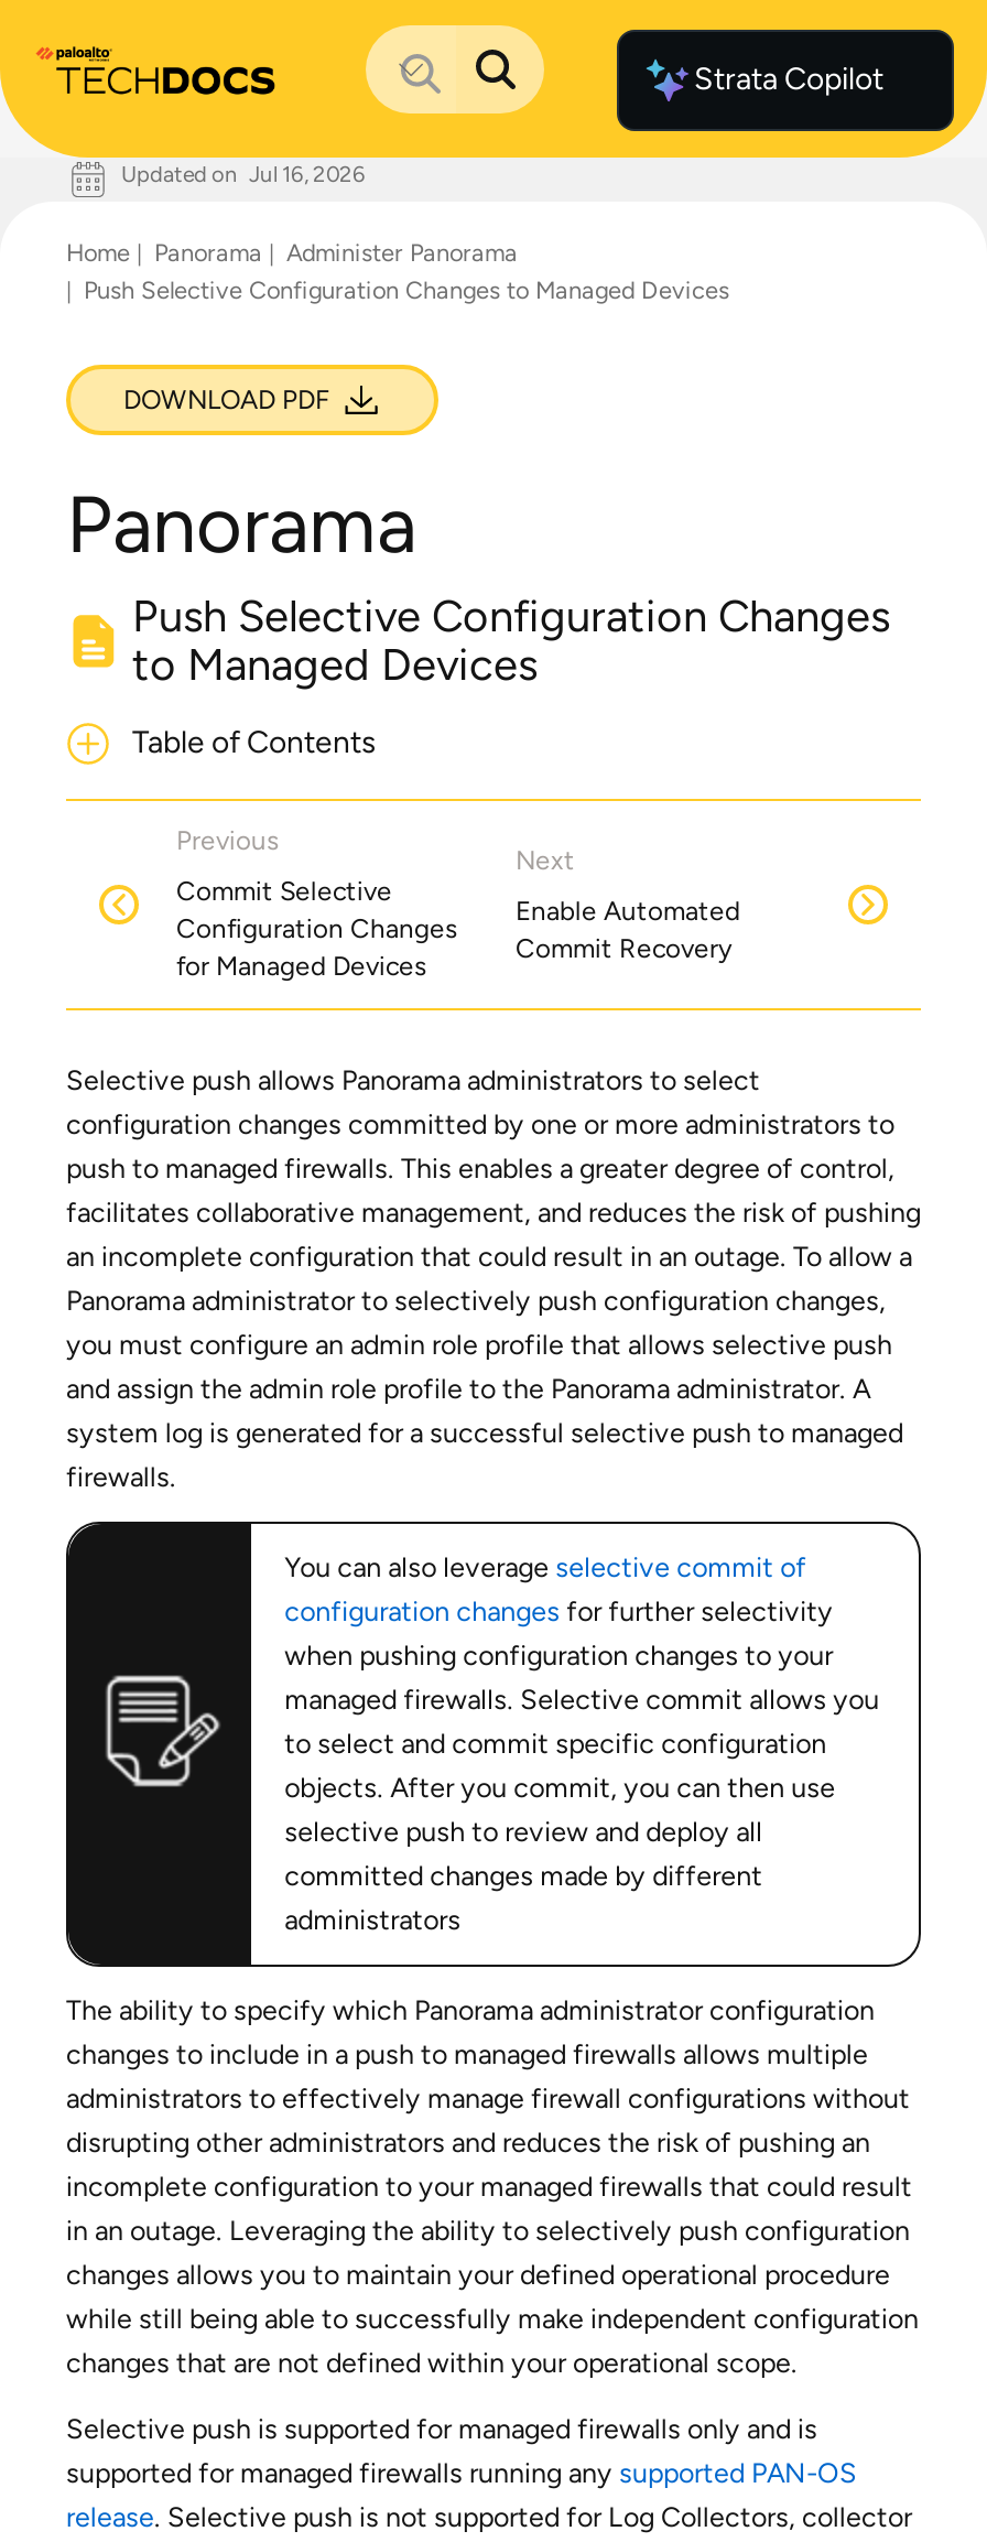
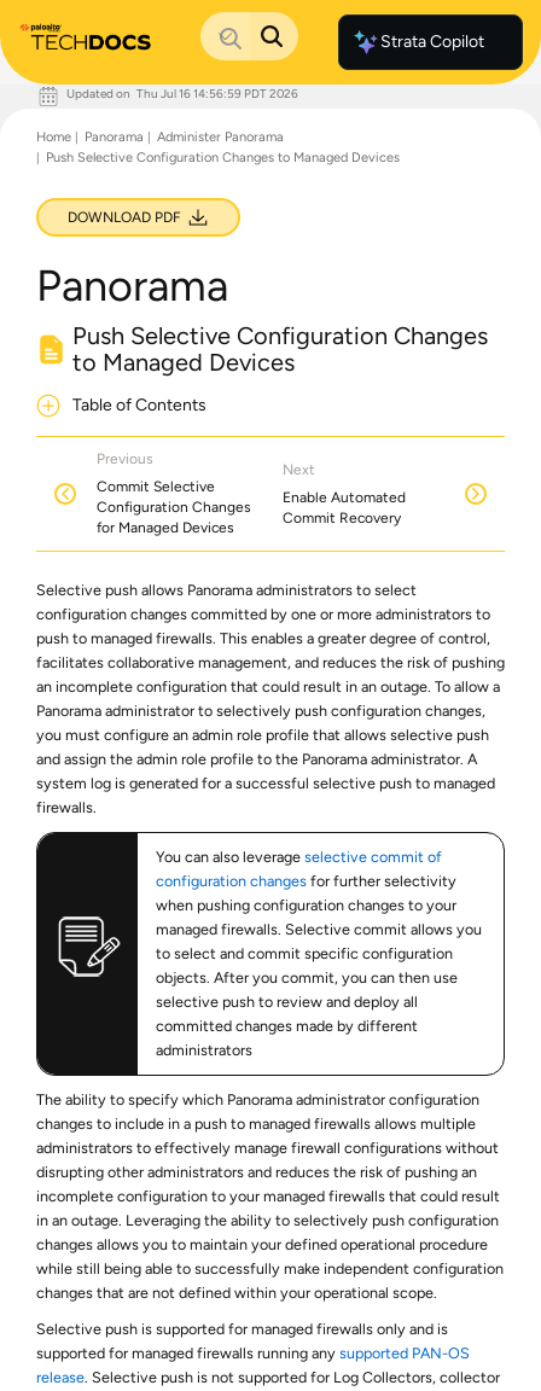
- Updated on Jul 16, 2026
+ Updated on Thu Jul 16 14:56:59 PDT 2026
